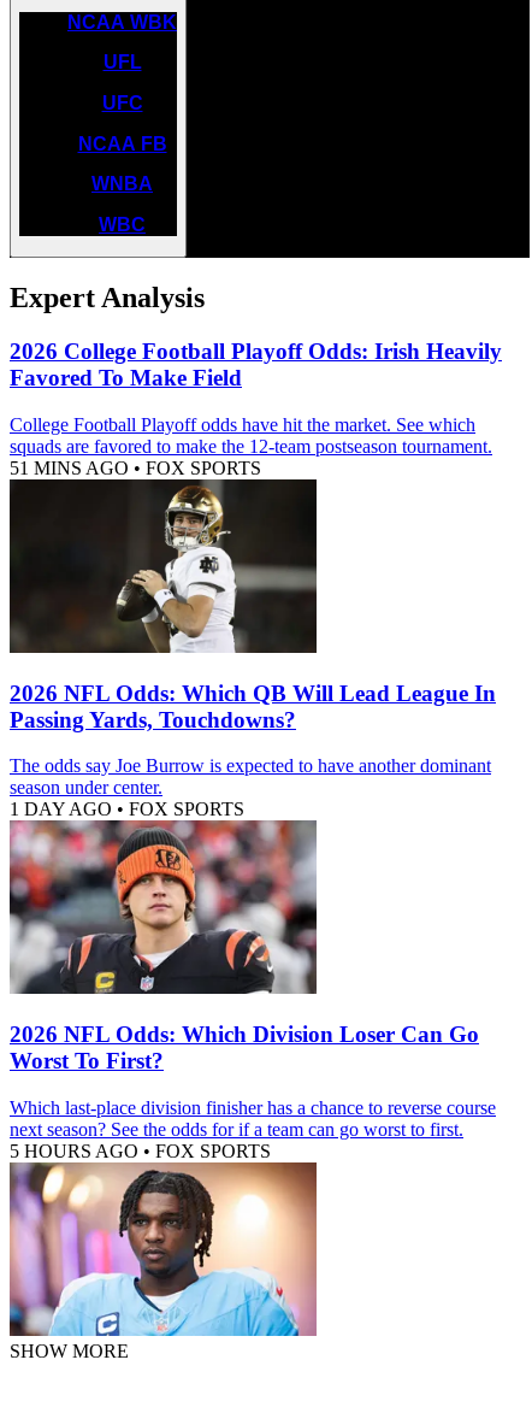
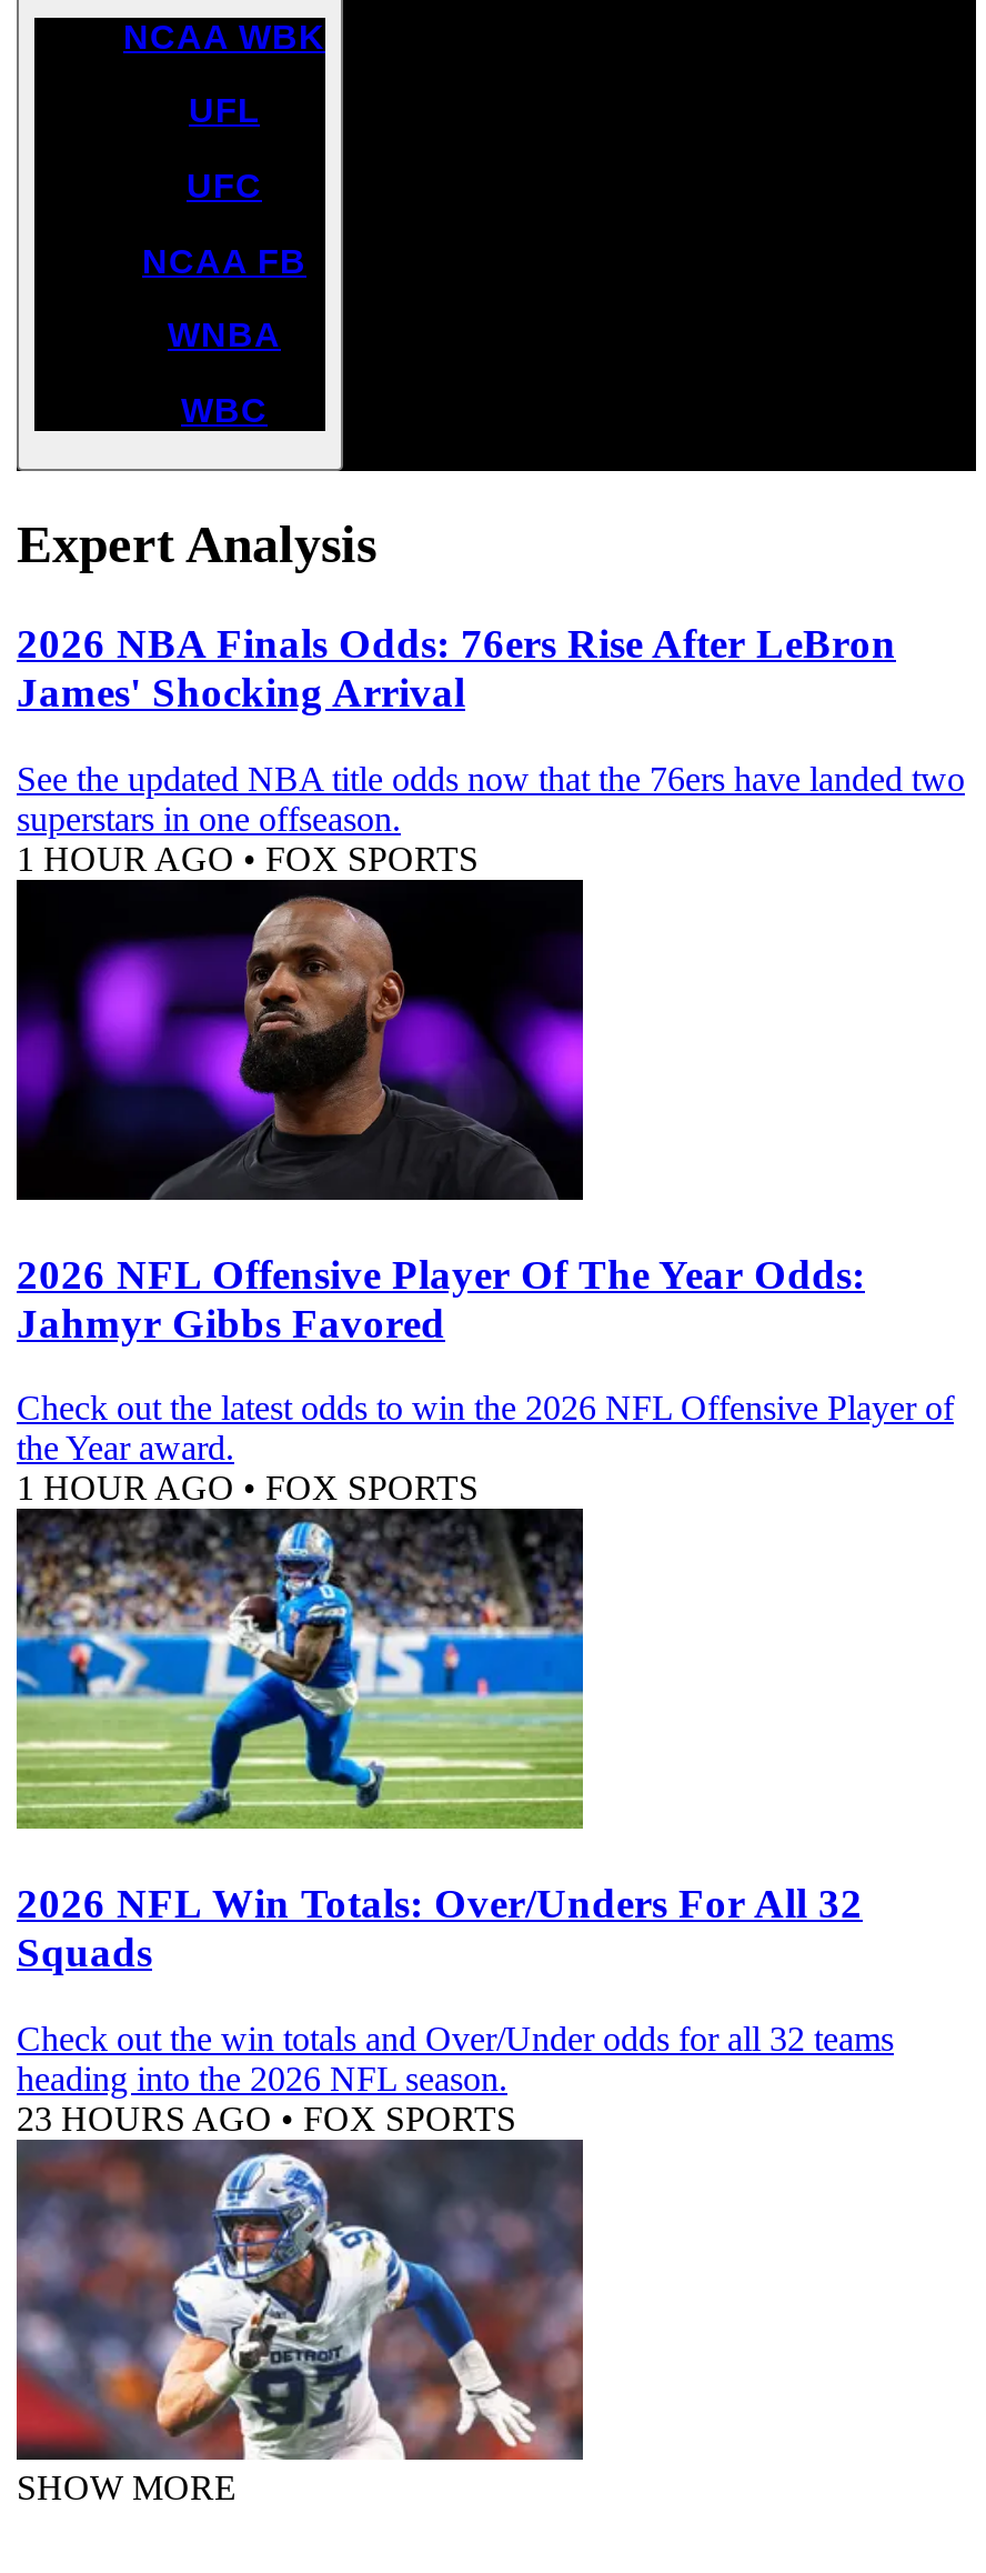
- 2026 College Football Playoff Odds: Irish Heavily
- Favored To Make Field
+ 2026 NBA Finals Odds: 76ers Rise After LeBron
+ James' Shocking Arrival

- College Football Playoff odds have hit the market. See which
- squads are favored to make the 12-team postseason tournament.
- 51 MINS AGO • FOX SPORTS
+ See the updated NBA title odds now that the 76ers have landed two
+ superstars in one offseason.
+ 1 HOUR AGO • FOX SPORTS

- [image]
- 2026 NFL Odds: Which QB Will Lead League In
- Passing Yards, Touchdowns?
+ [image]
+ 2026 NFL Offensive Player Of The Year Odds:
+ Jahmyr Gibbs Favored

- [image]
- The odds say Joe Burrow is expected to have another dominant
- season under center.
- 1 DAY AGO • FOX SPORTS
+ [image]
+ Check out the latest odds to win the 2026 NFL Offensive Player of
+ the Year award.
+ 1 HOUR AGO • FOX SPORTS

- 2026 NFL Odds: Which Division Loser Can Go
- Worst To First?
+ 2026 NFL Win Totals: Over/Unders For All 32
+ Squads

- Which last-place division finisher has a chance to reverse course
- next season? See the odds for if a team can go worst to first.
- 5 HOURS AGO • FOX SPORTS
+ Check out the win totals and Over/Under odds for all 32 teams
+ heading into the 2026 NFL season.
+ 23 HOURS AGO • FOX SPORTS

- [image]
+ [image]
